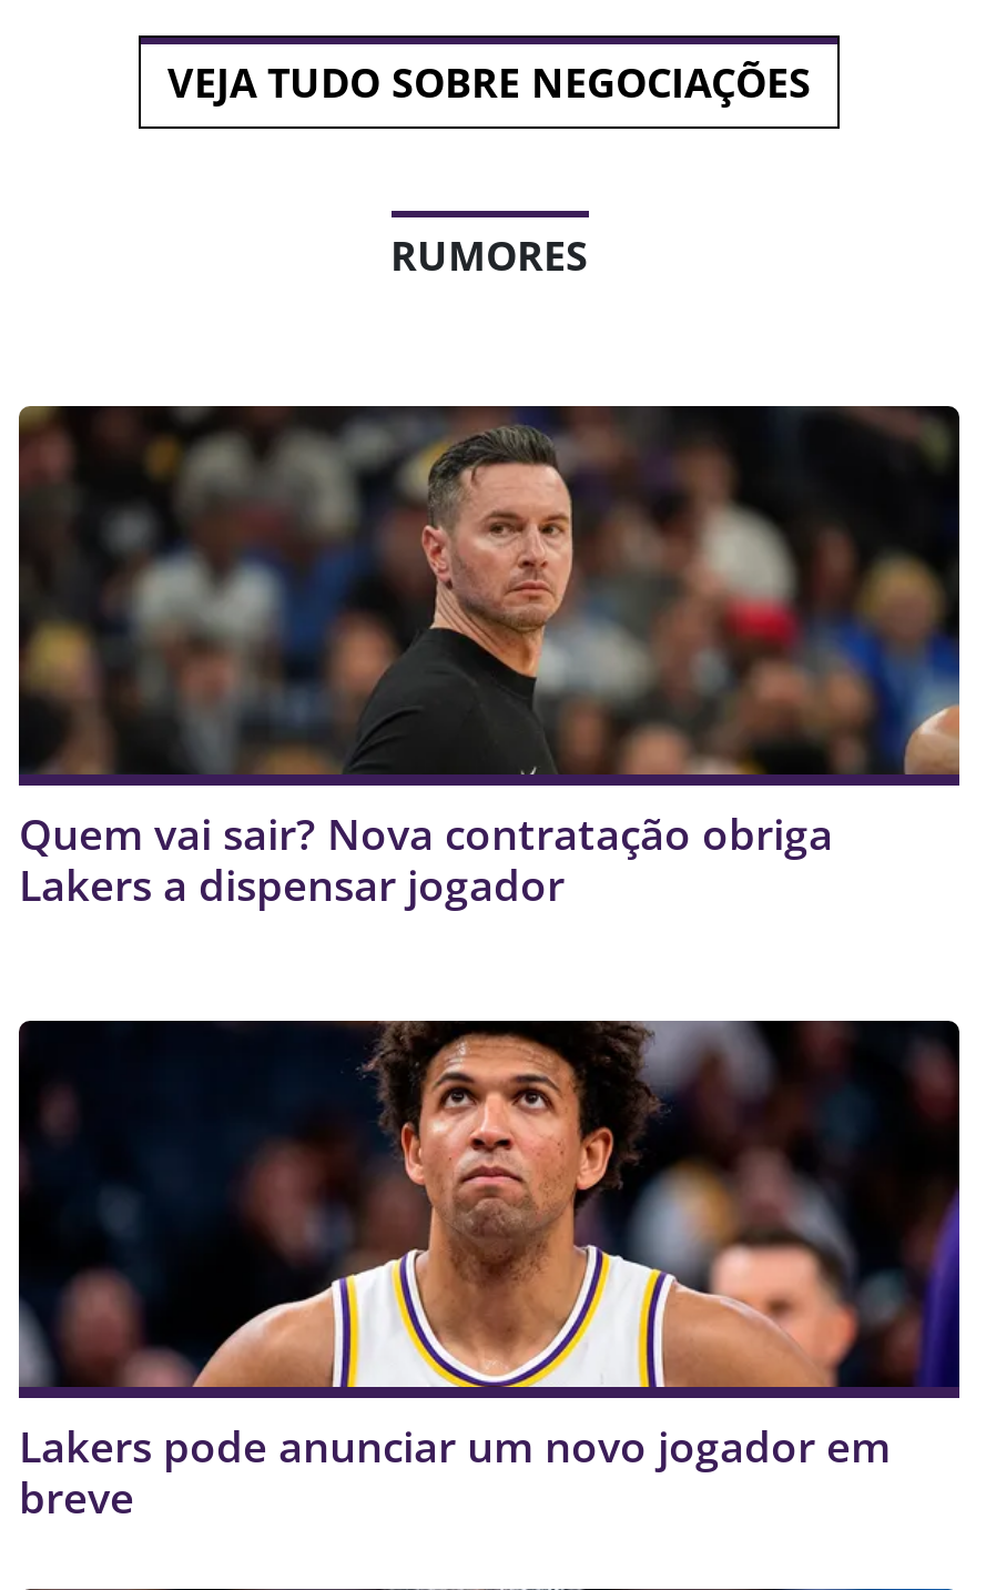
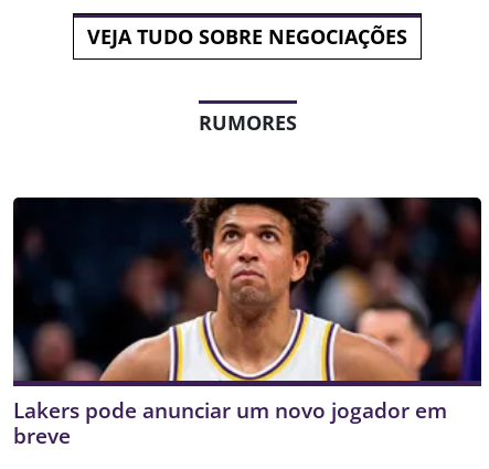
- [image]
- Quem vai sair? Nova contratação obriga
- Lakers a dispensar jogador
